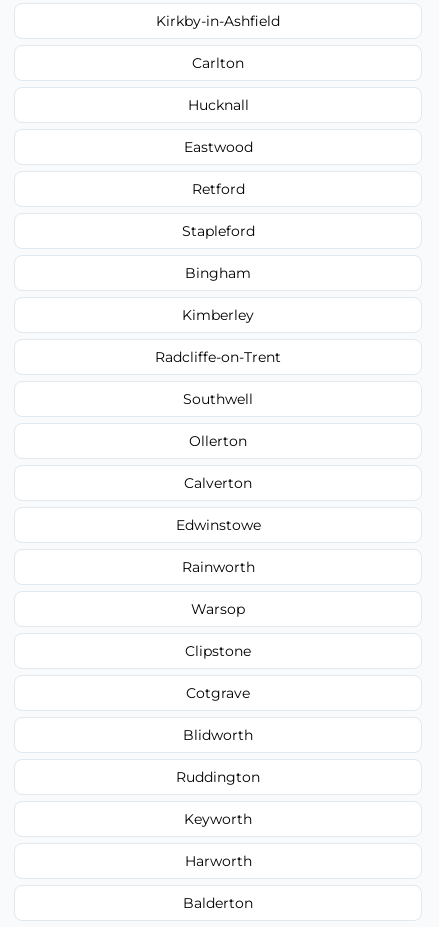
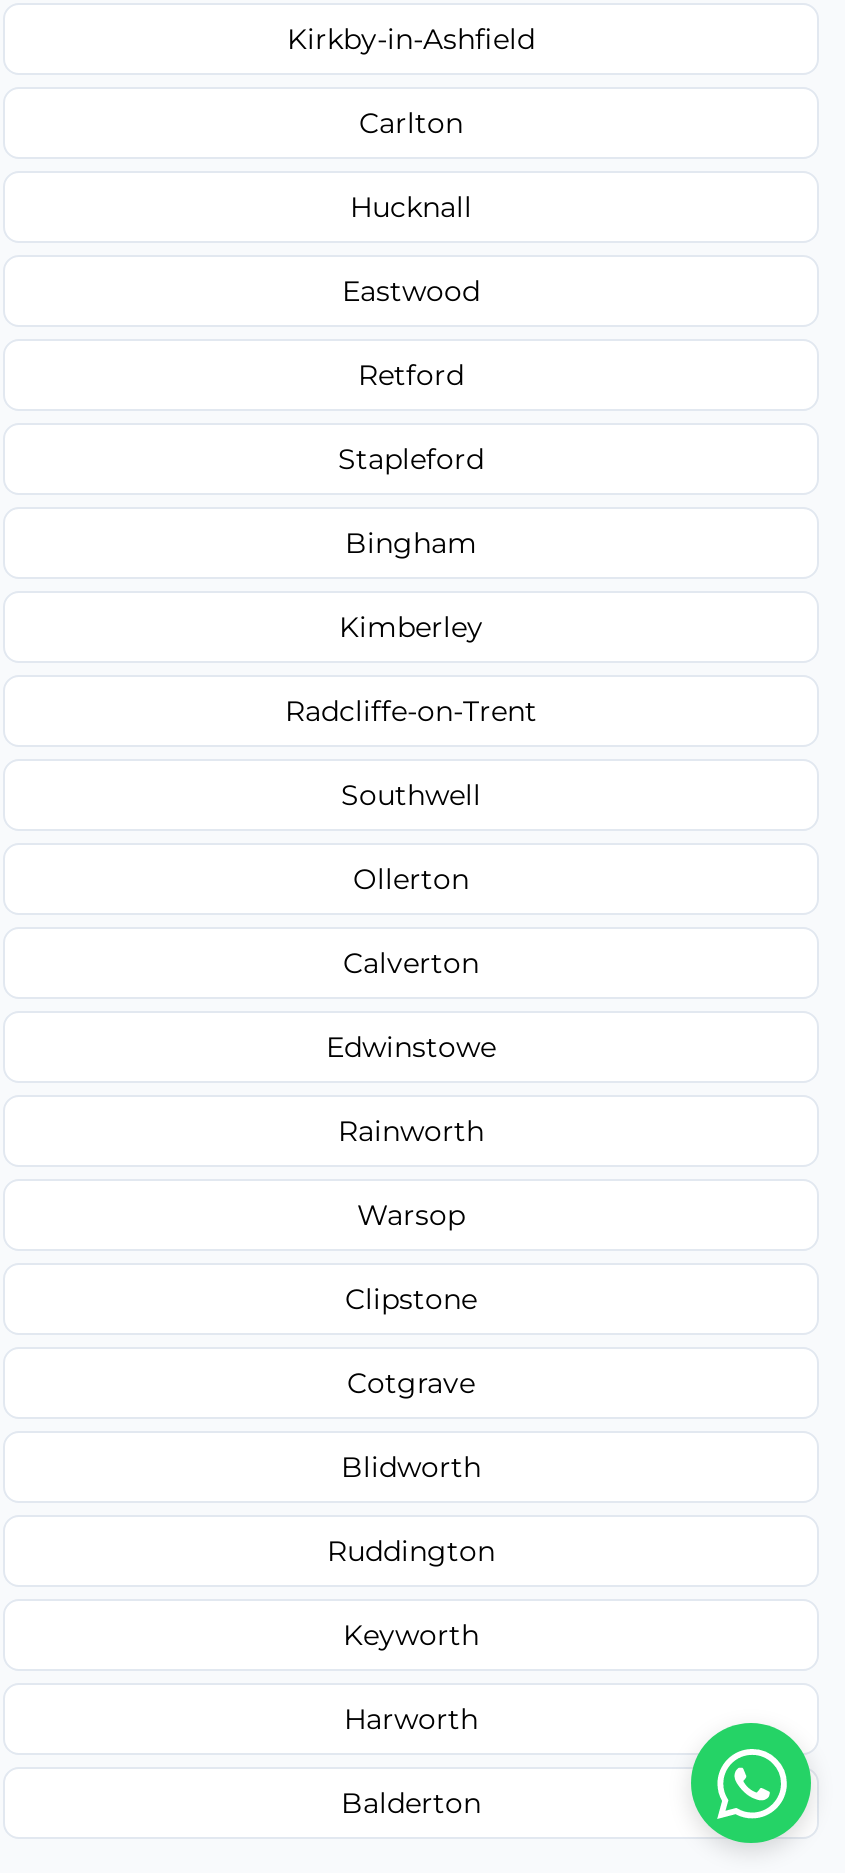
+ [image]
